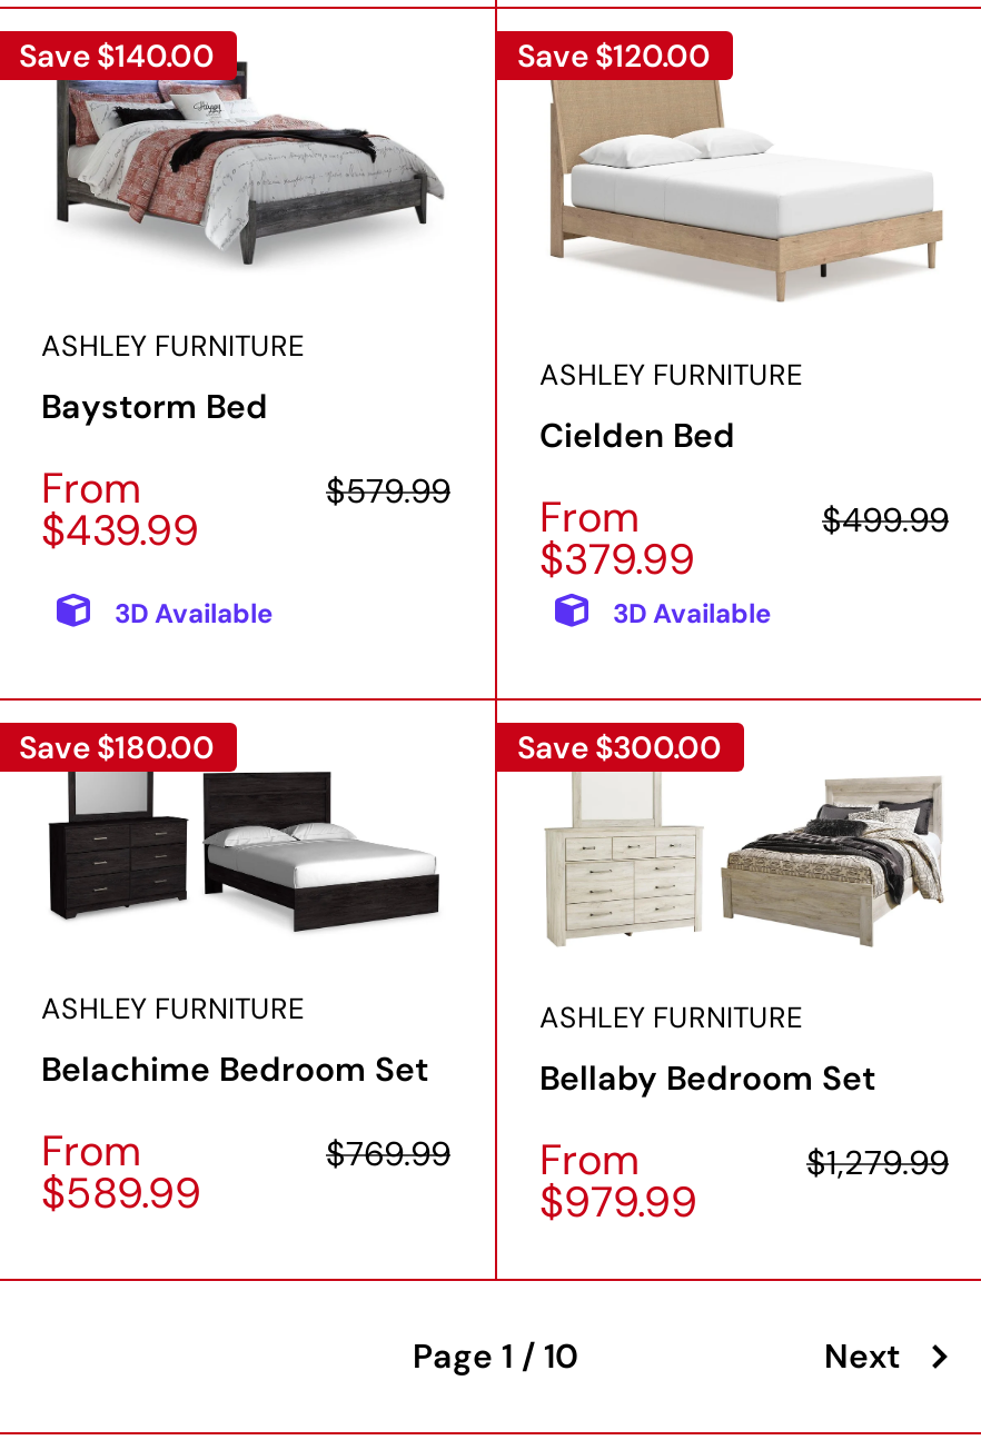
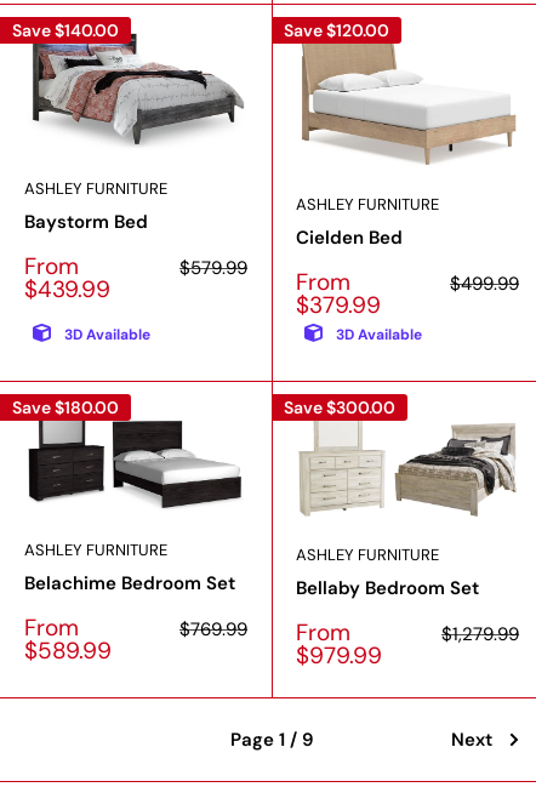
- Page 1 / 10
+ Page 1 / 9
